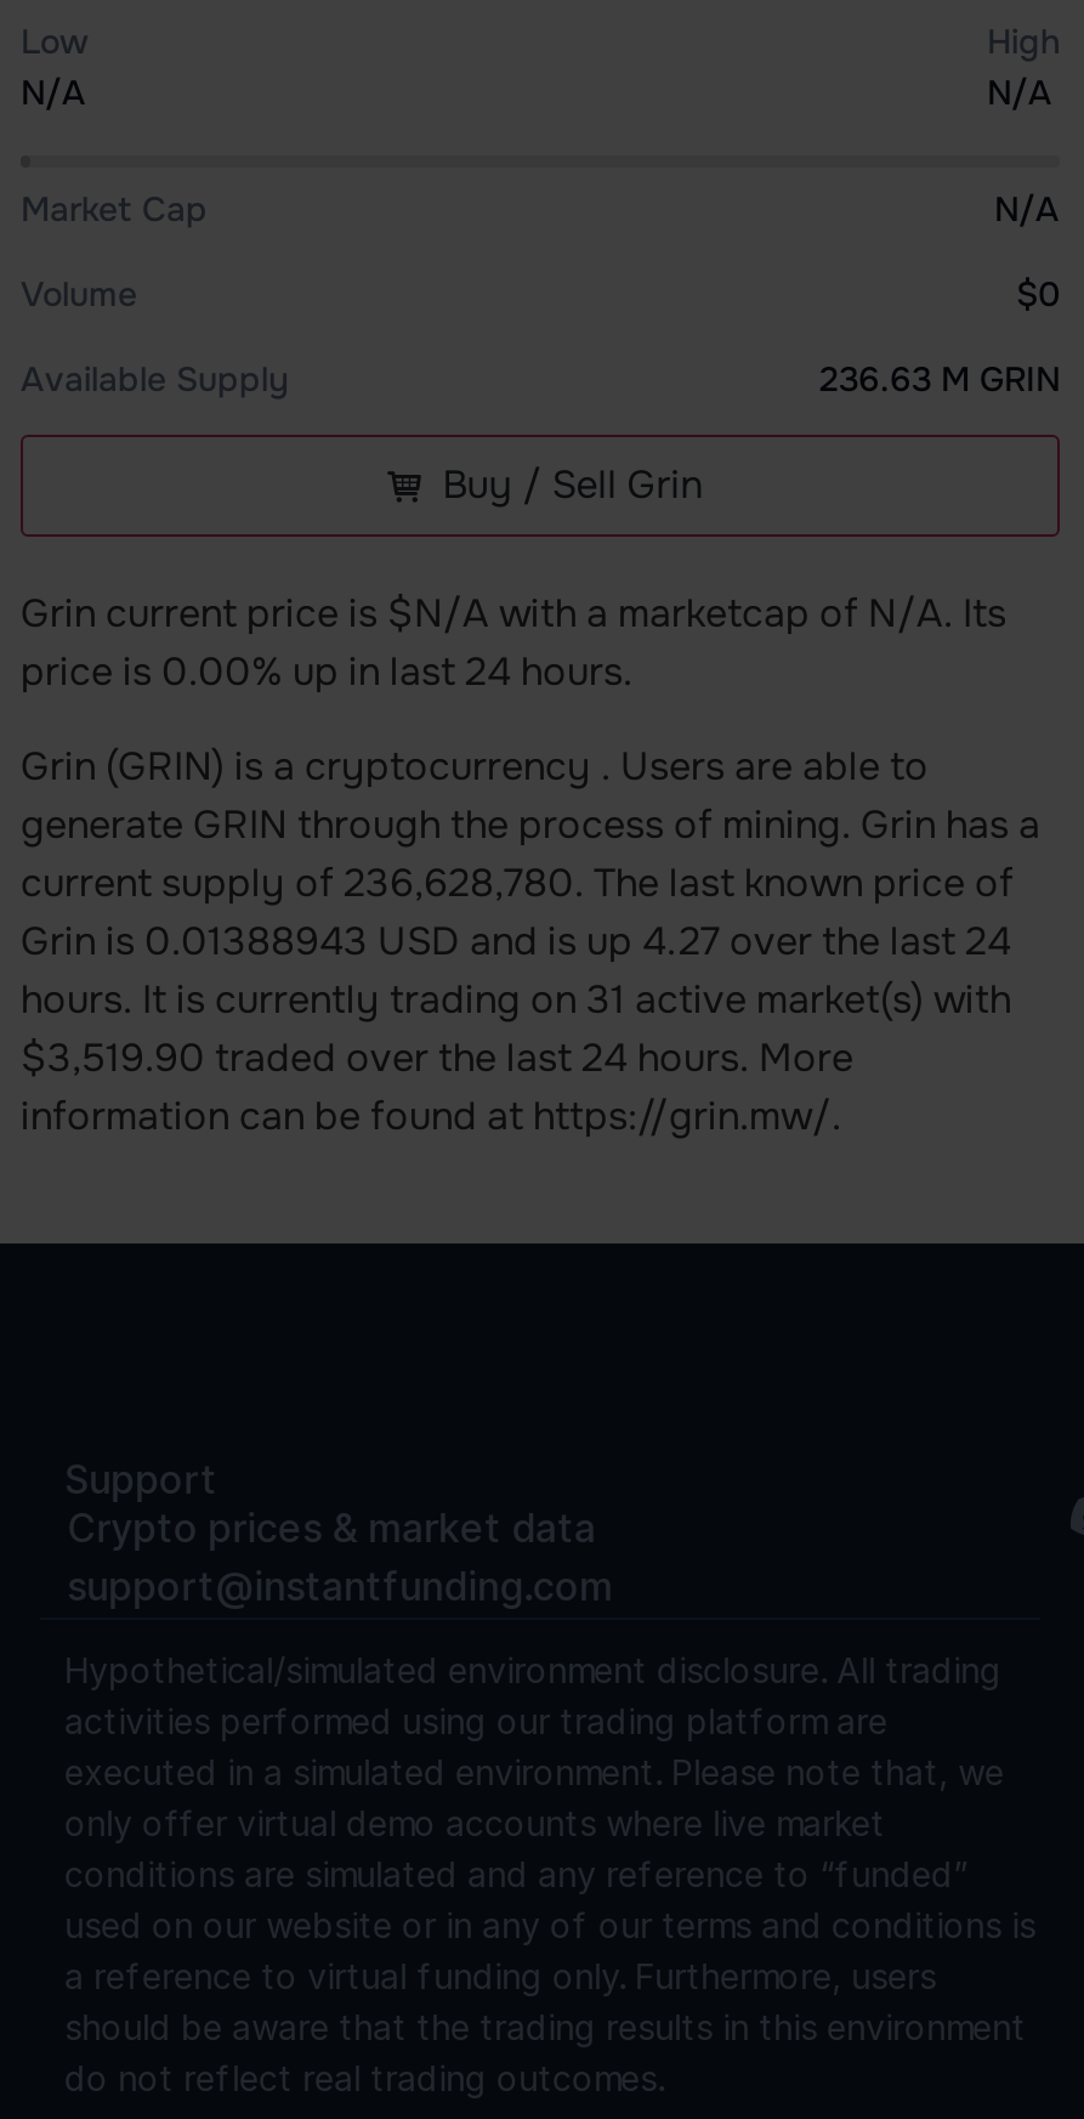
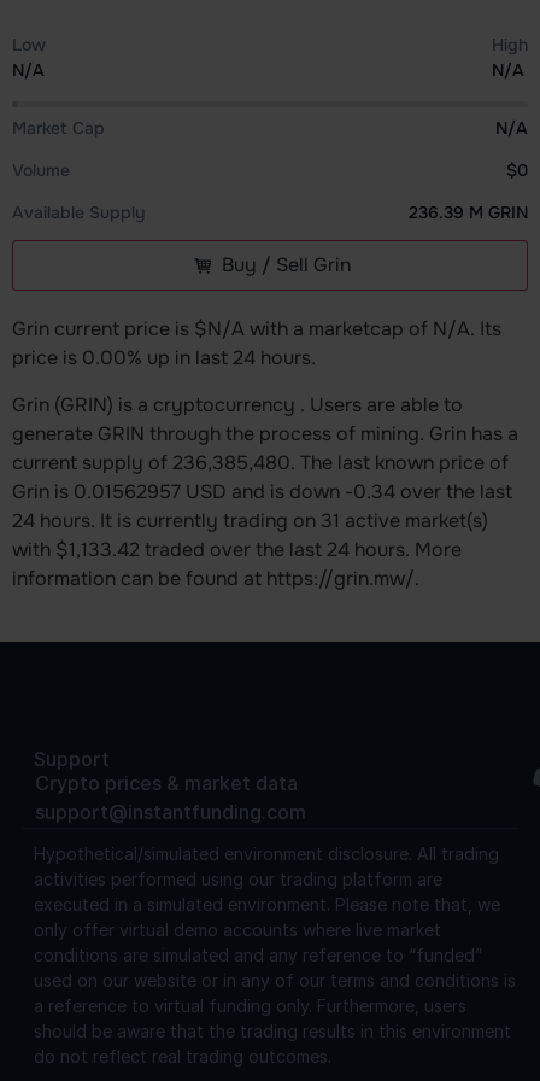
- 236.63 M GRIN
+ 236.39 M GRIN

- current supply of 236,628,780. The last known price of
- Grin is 0.01388943 USD and is up 4.27 over the last 24
- hours. It is currently trading on 31 active market(s) with
- $3,519.90 traded over the last 24 hours. More
+ current supply of 236,385,480. The last known price of
+ Grin is 0.01562957 USD and is down -0.34 over the last
+ 24 hours. It is currently trading on 31 active market(s)
+ with $1,133.42 traded over the last 24 hours. More
